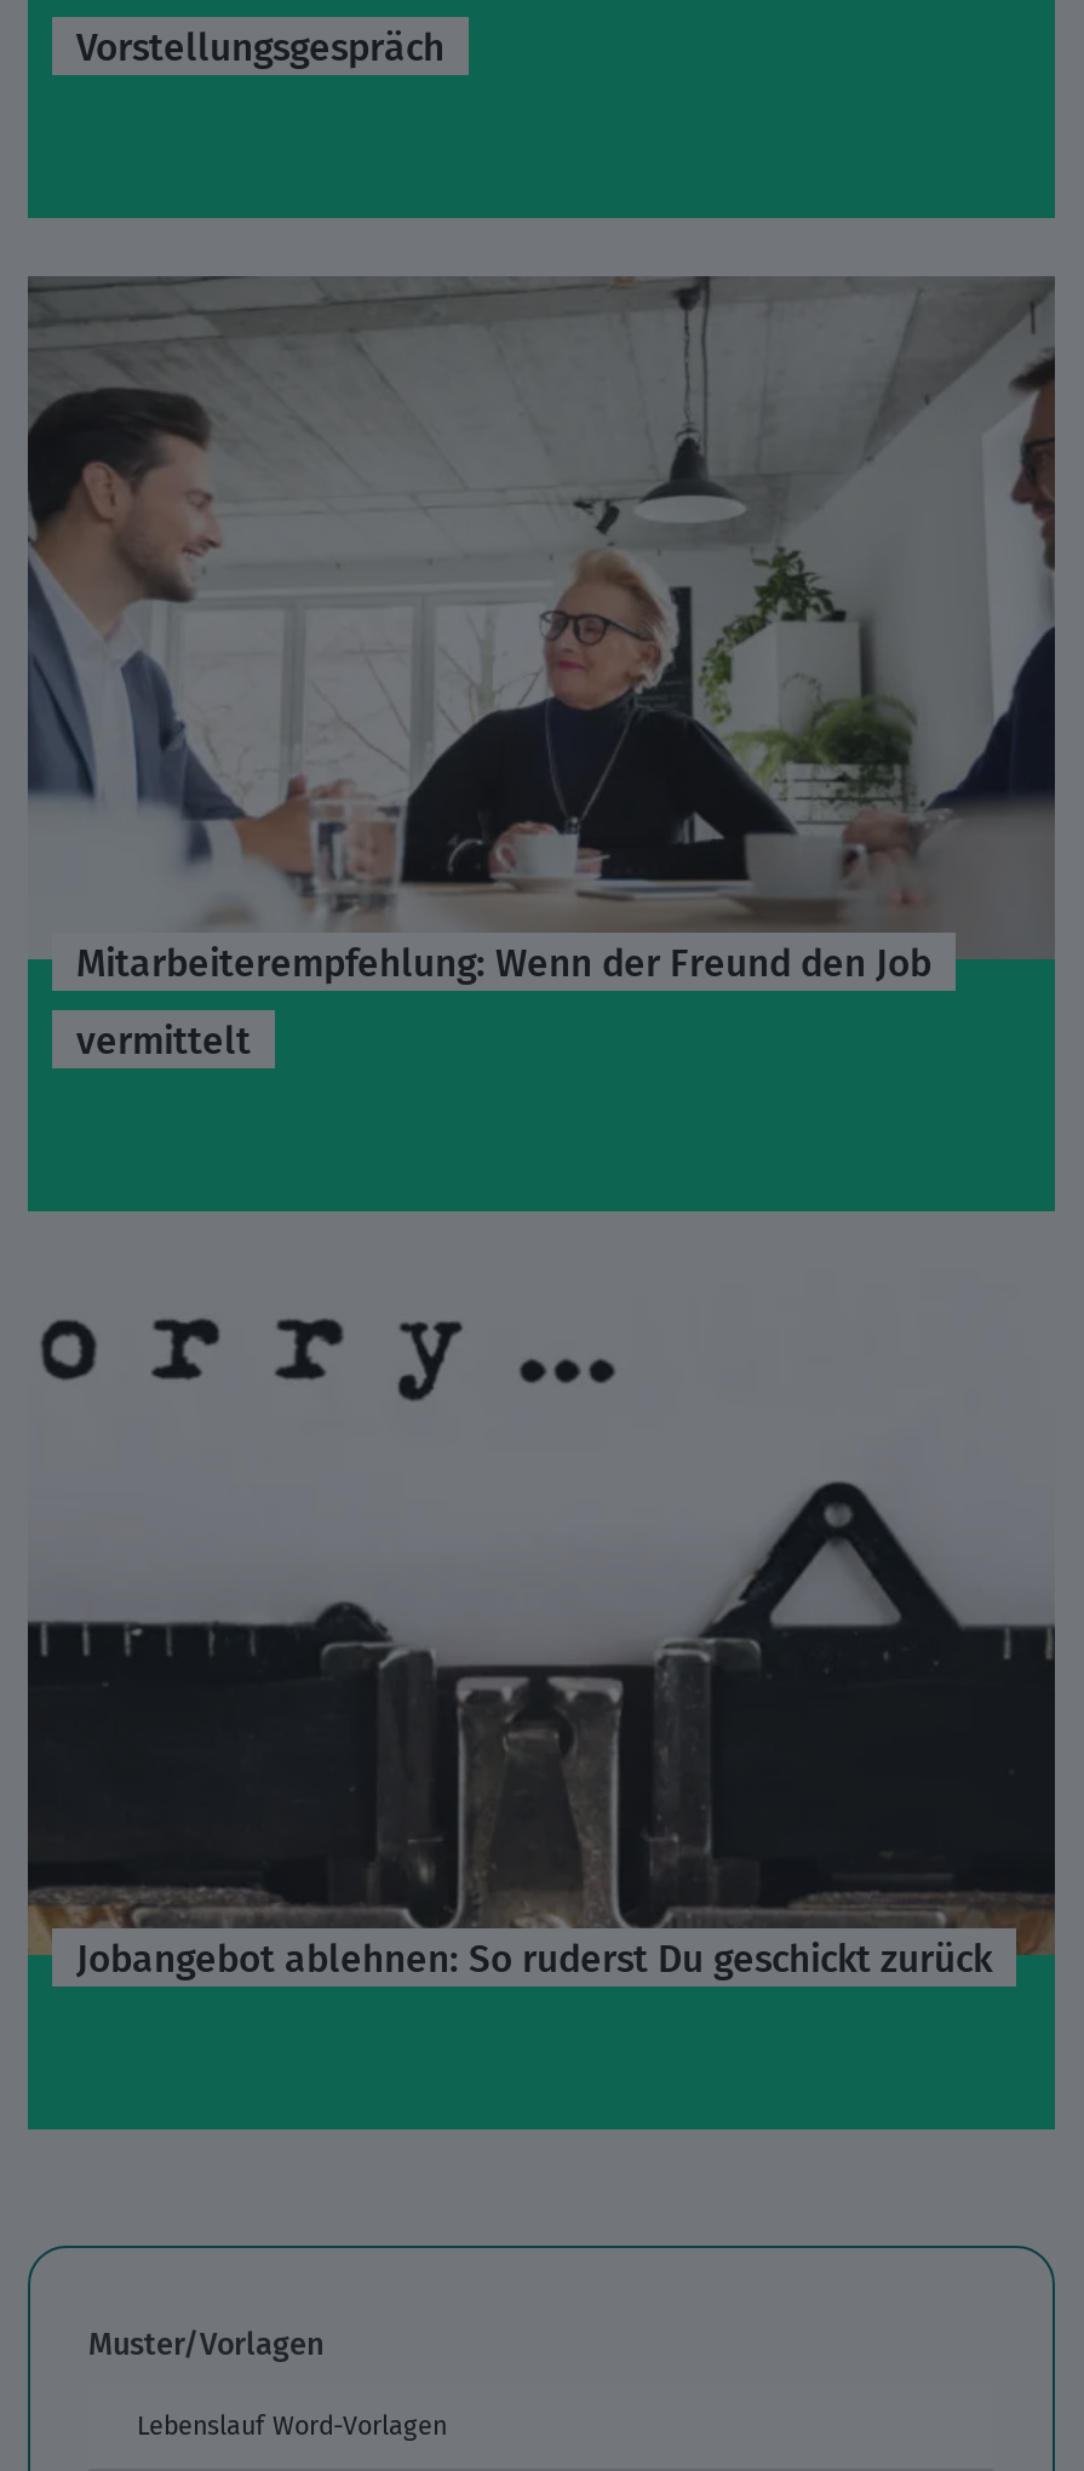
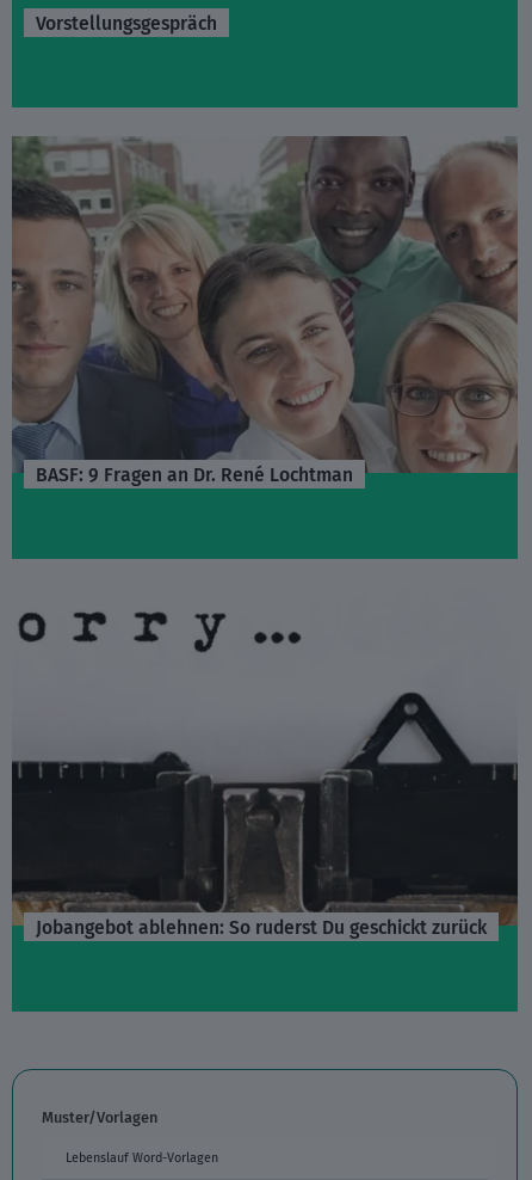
- [image]
- Mitarbeiterempfehlung: Wenn der Freund den Job
- vermittelt
+ [image]
+ BASF: 9 Fragen an Dr. René Lochtman
